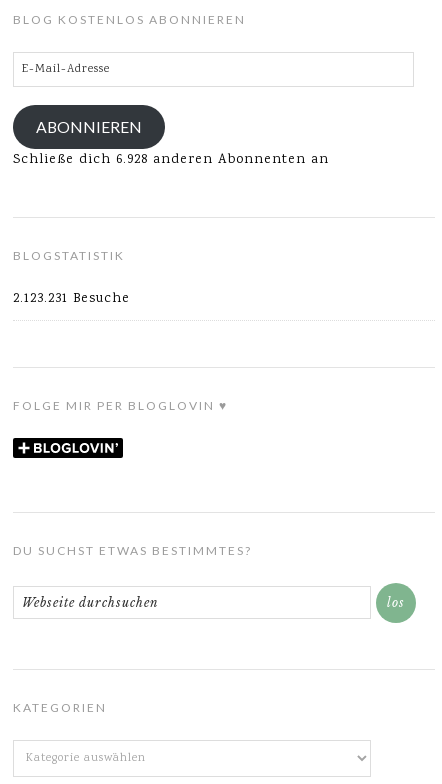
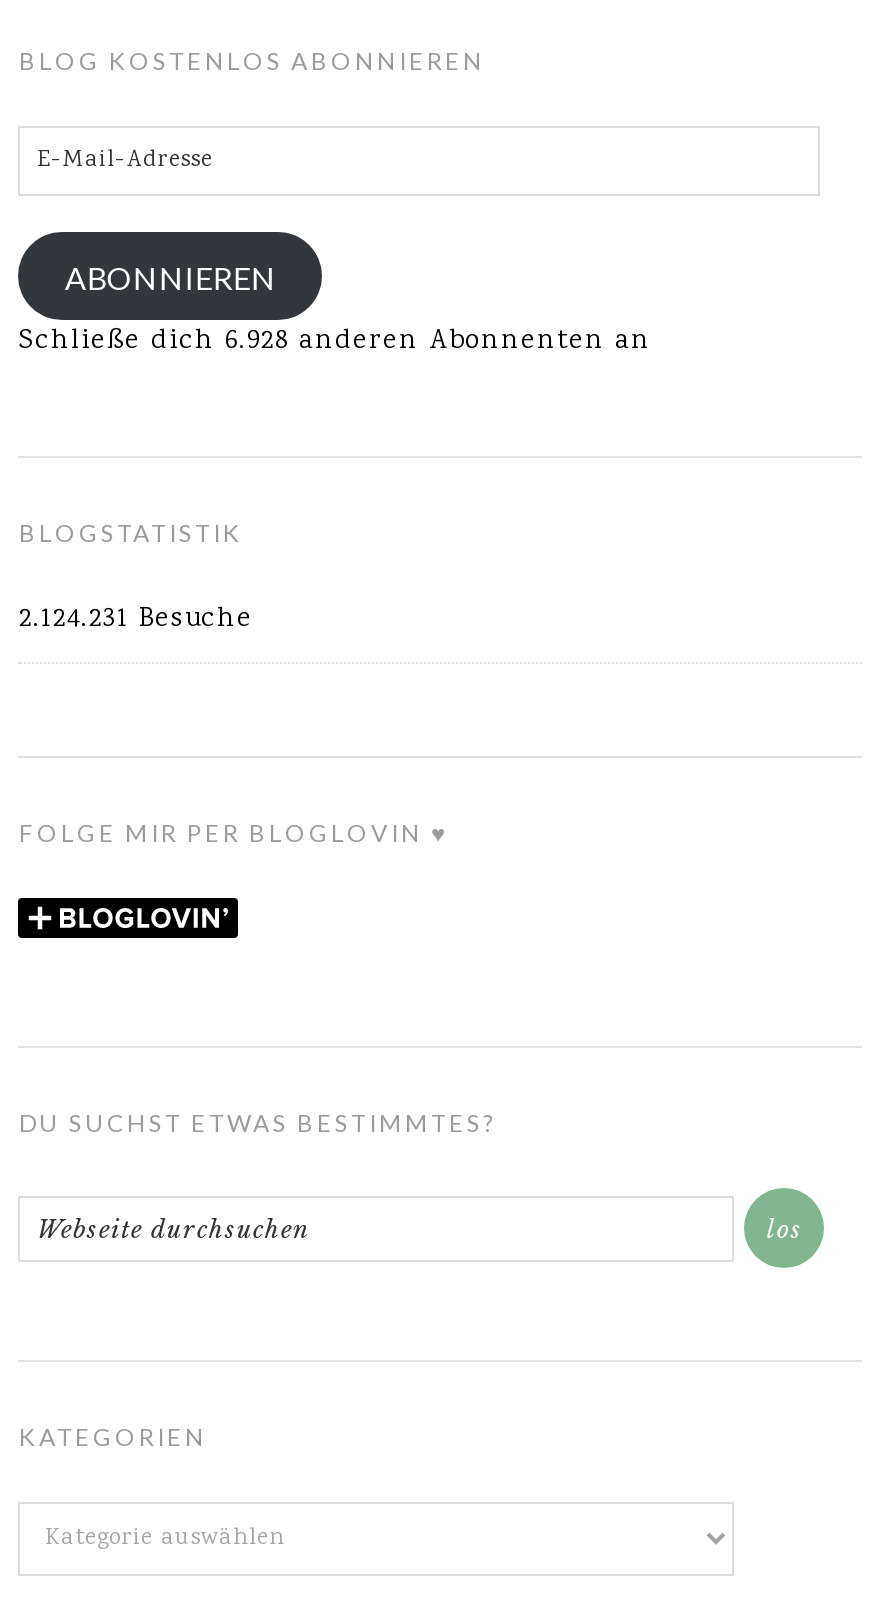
- 2.123.231 Besuche
+ 2.124.231 Besuche
